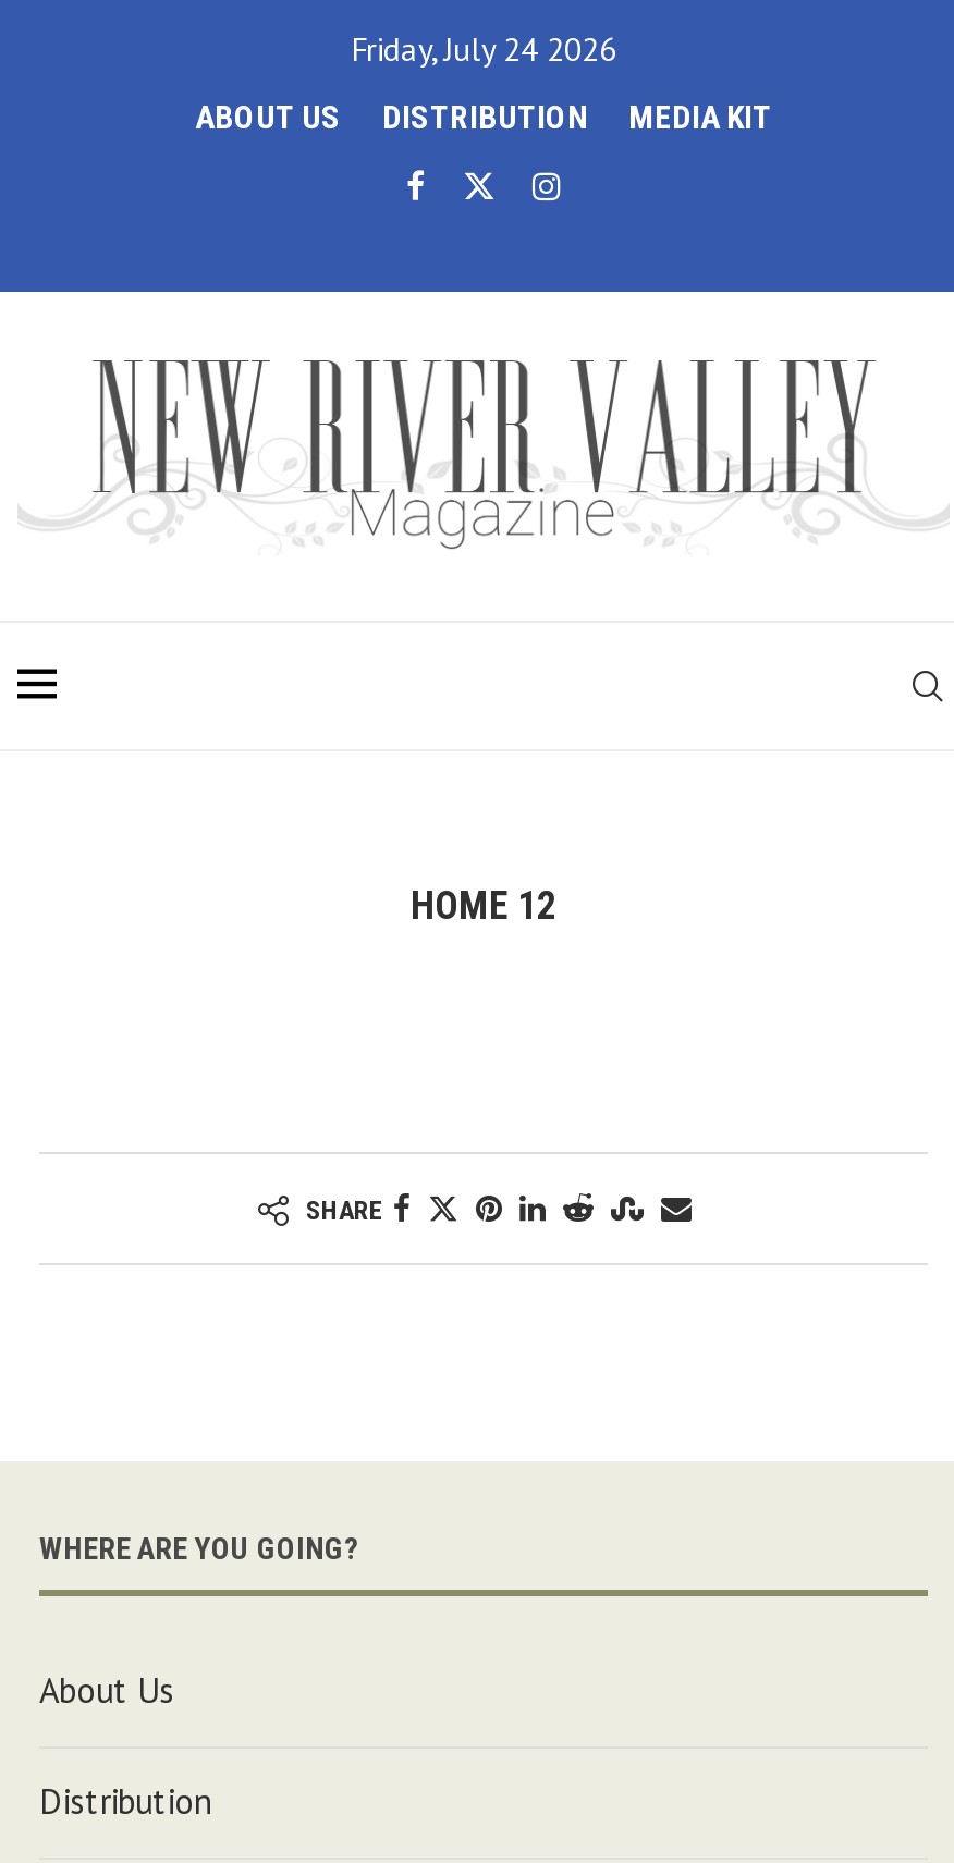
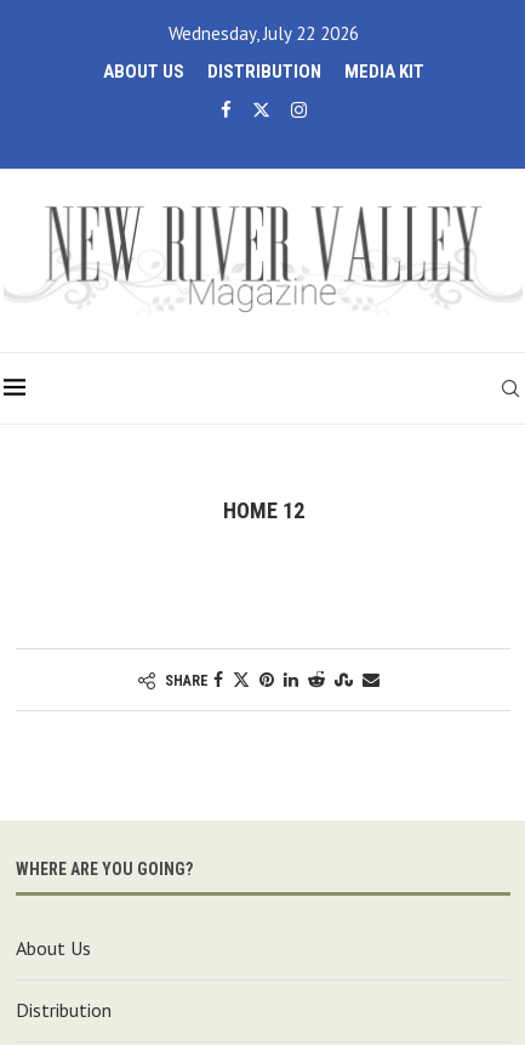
- Friday, July 24 2026
+ Wednesday, July 22 2026
